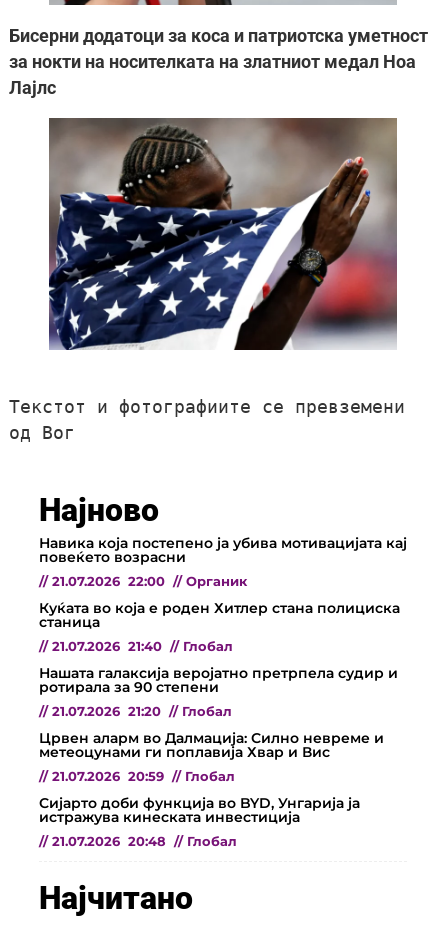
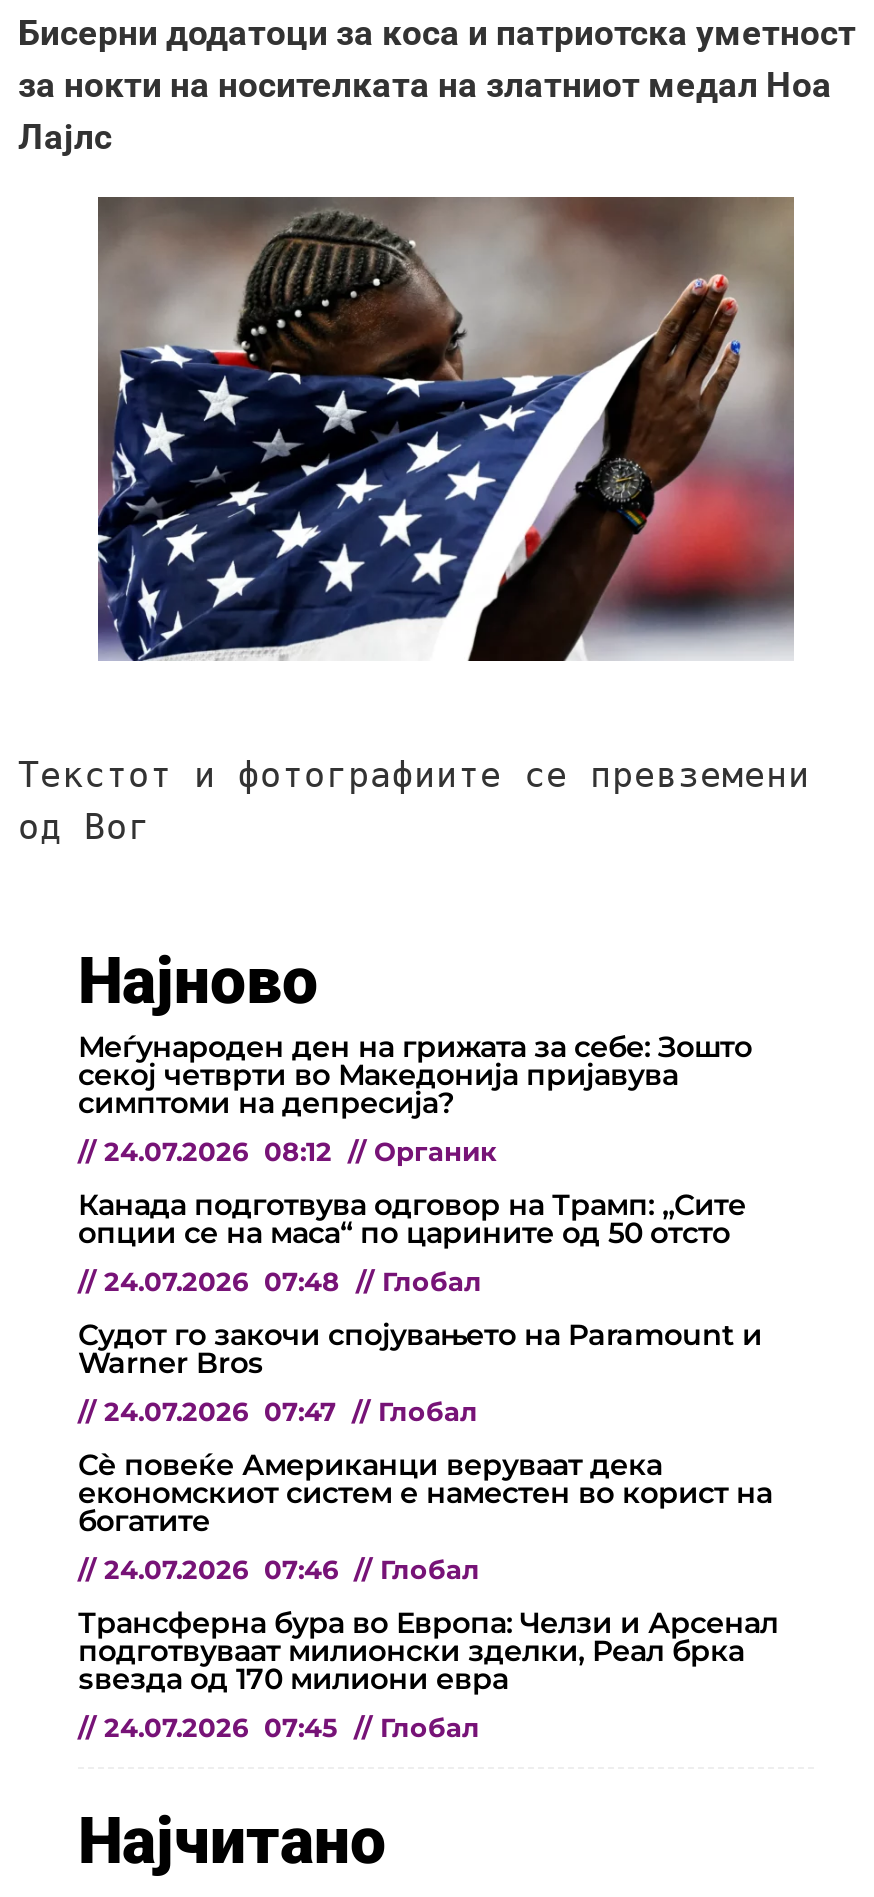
- Навика која постепено ја убива мотивацијата кај
- повеќето возрасни
- // 21.07.2026 22:00 // Органик
+ Меѓународен ден на грижата за себе: Зошто
+ секој четврти во Македонија пријавува
+ симптоми на депресија?
+ // 24.07.2026 08:12 // Органик

- Куќата во која е роден Хитлер стана полициска
- станица
- // 21.07.2026 21:40 // Глобал
+ Канада подготвува одговор на Трамп: „Сите
+ опции се на маса“ по царините од 50 отсто
+ // 24.07.2026 07:48 // Глобал

- Нашата галаксија веројатно претрпела судир и
- ротирала за 90 степени
- // 21.07.2026 21:20 // Глобал
+ Судот го закочи спојувањето на Paramount и
+ Warner Bros
+ // 24.07.2026 07:47 // Глобал

- Црвен аларм во Далмација: Силно невреме и
- метеоцунами ги поплавија Хвар и Вис
- // 21.07.2026 20:59 // Глобал
+ Сè повеќе Американци веруваат дека
+ економскиот систем е наместен во корист на
+ богатите
+ // 24.07.2026 07:46 // Глобал

- Сијарто доби функција во BYD, Унгарија ја
- истражува кинеската инвестиција
- // 21.07.2026 20:48 // Глобал
+ Трансферна бура во Европа: Челзи и Арсенал
+ подготвуваат милионски зделки, Реал брка
+ ѕвезда од 170 милиони евра
+ // 24.07.2026 07:45 // Глобал
